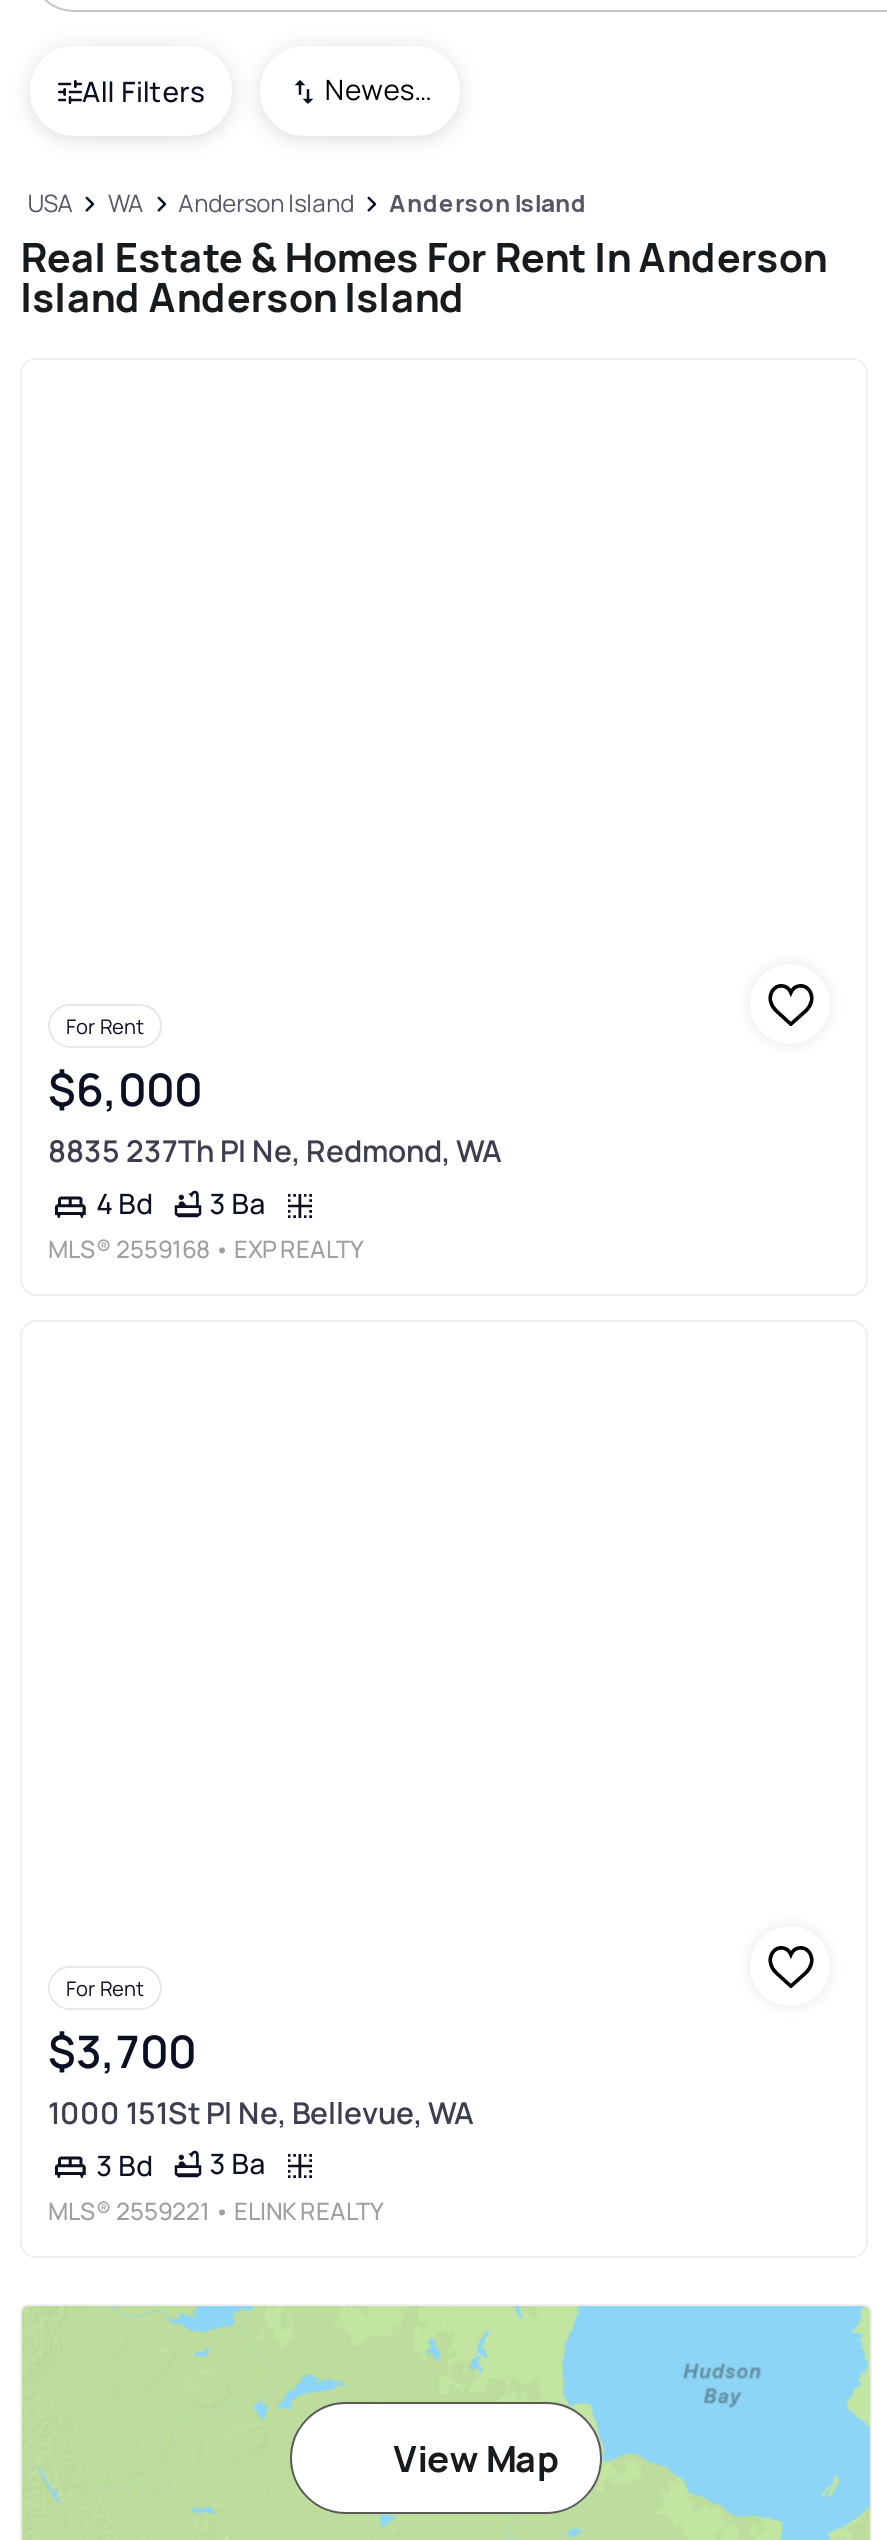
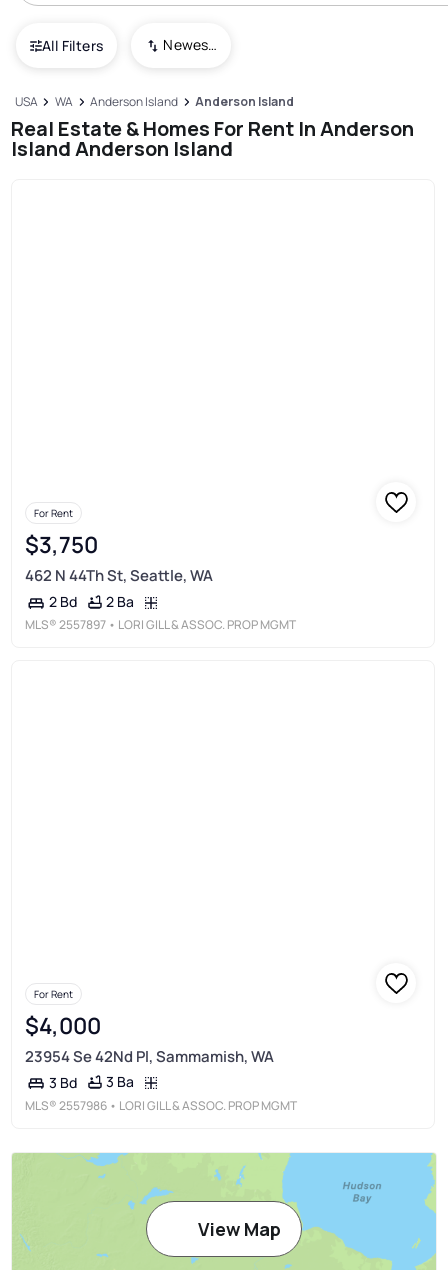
- $6,000
- 8835 237Th Pl Ne, Redmond, WA
- 4 Bd
- 3 Ba
- MLS® 2559168 • EXP REALTY
+ $3,750
+ 462 N 44Th St, Seattle, WA
+ 2 Bd
+ 2 Ba
+ MLS® 2557897 • LORI GILL & ASSOC. PROP MGMT

- $3,700
+ $4,000

- 1000 151St Pl Ne, Bellevue, WA
+ 23954 Se 42Nd Pl, Sammamish, WA

- MLS® 2559221 • ELINK REALTY
+ MLS® 2557986 • LORI GILL & ASSOC. PROP MGMT
